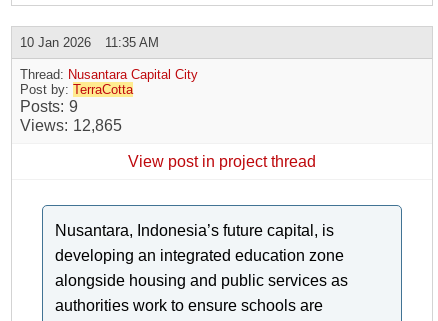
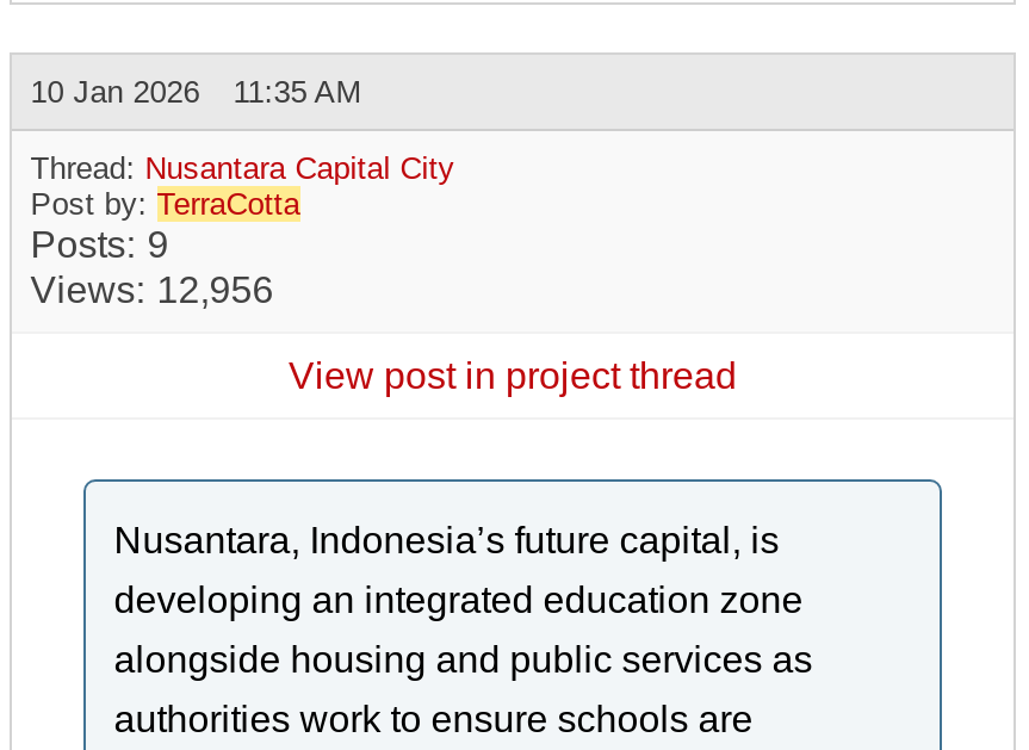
- Views 12,865
+ Views 12,956
